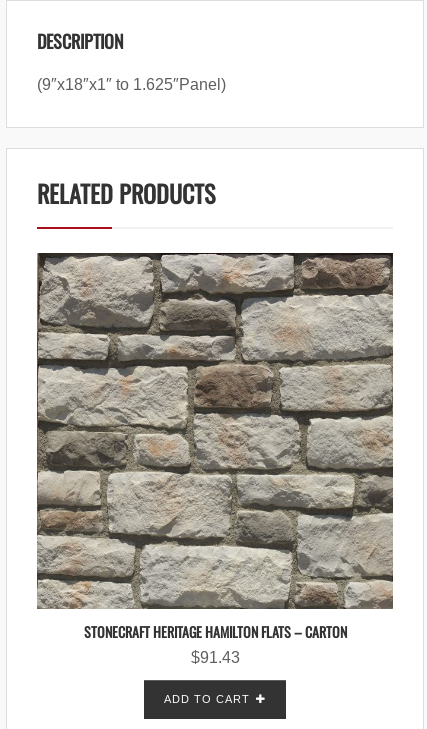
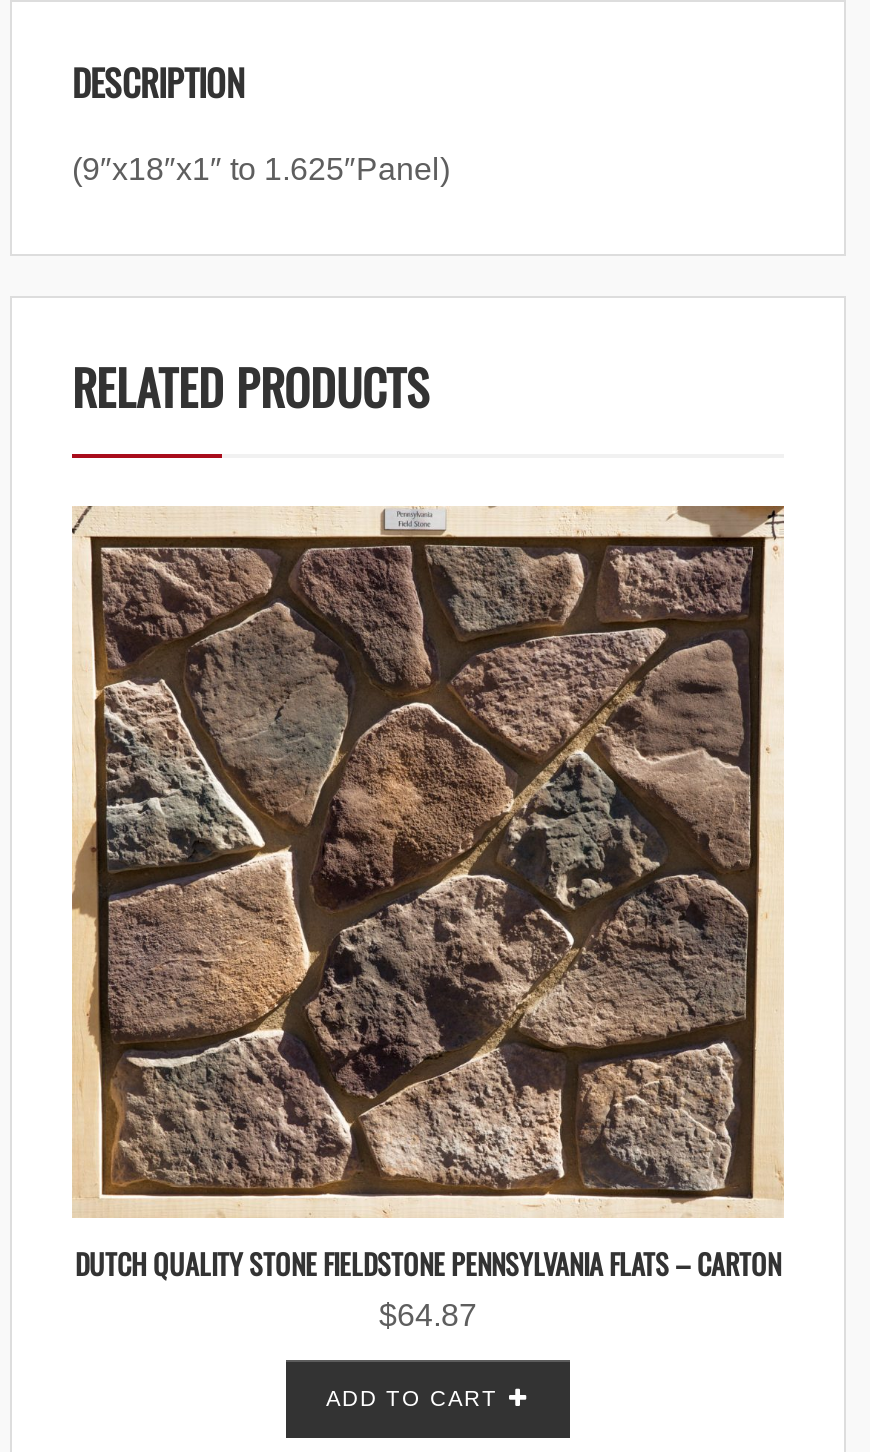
- [image]
- STONECRAFT HERITAGE HAMILTON FLATS – CARTON
- $91.43
+ [image]
+ DUTCH QUALITY STONE FIELDSTONE PENNSYLVANIA FLATS – CARTON
+ $64.87
